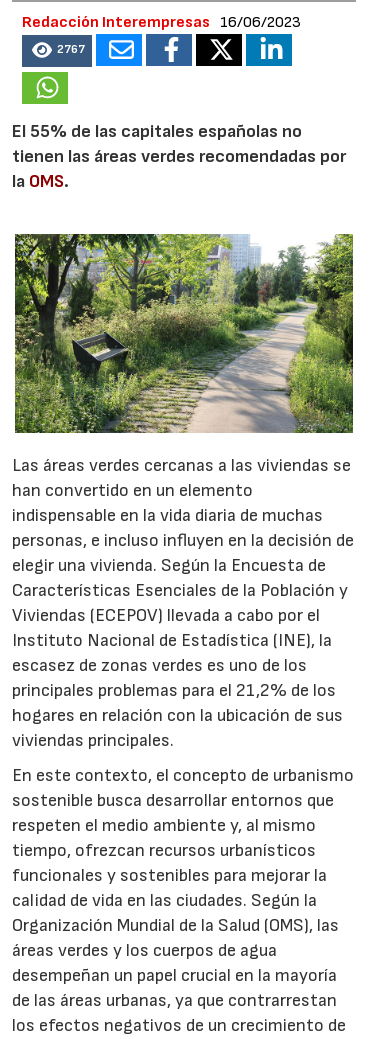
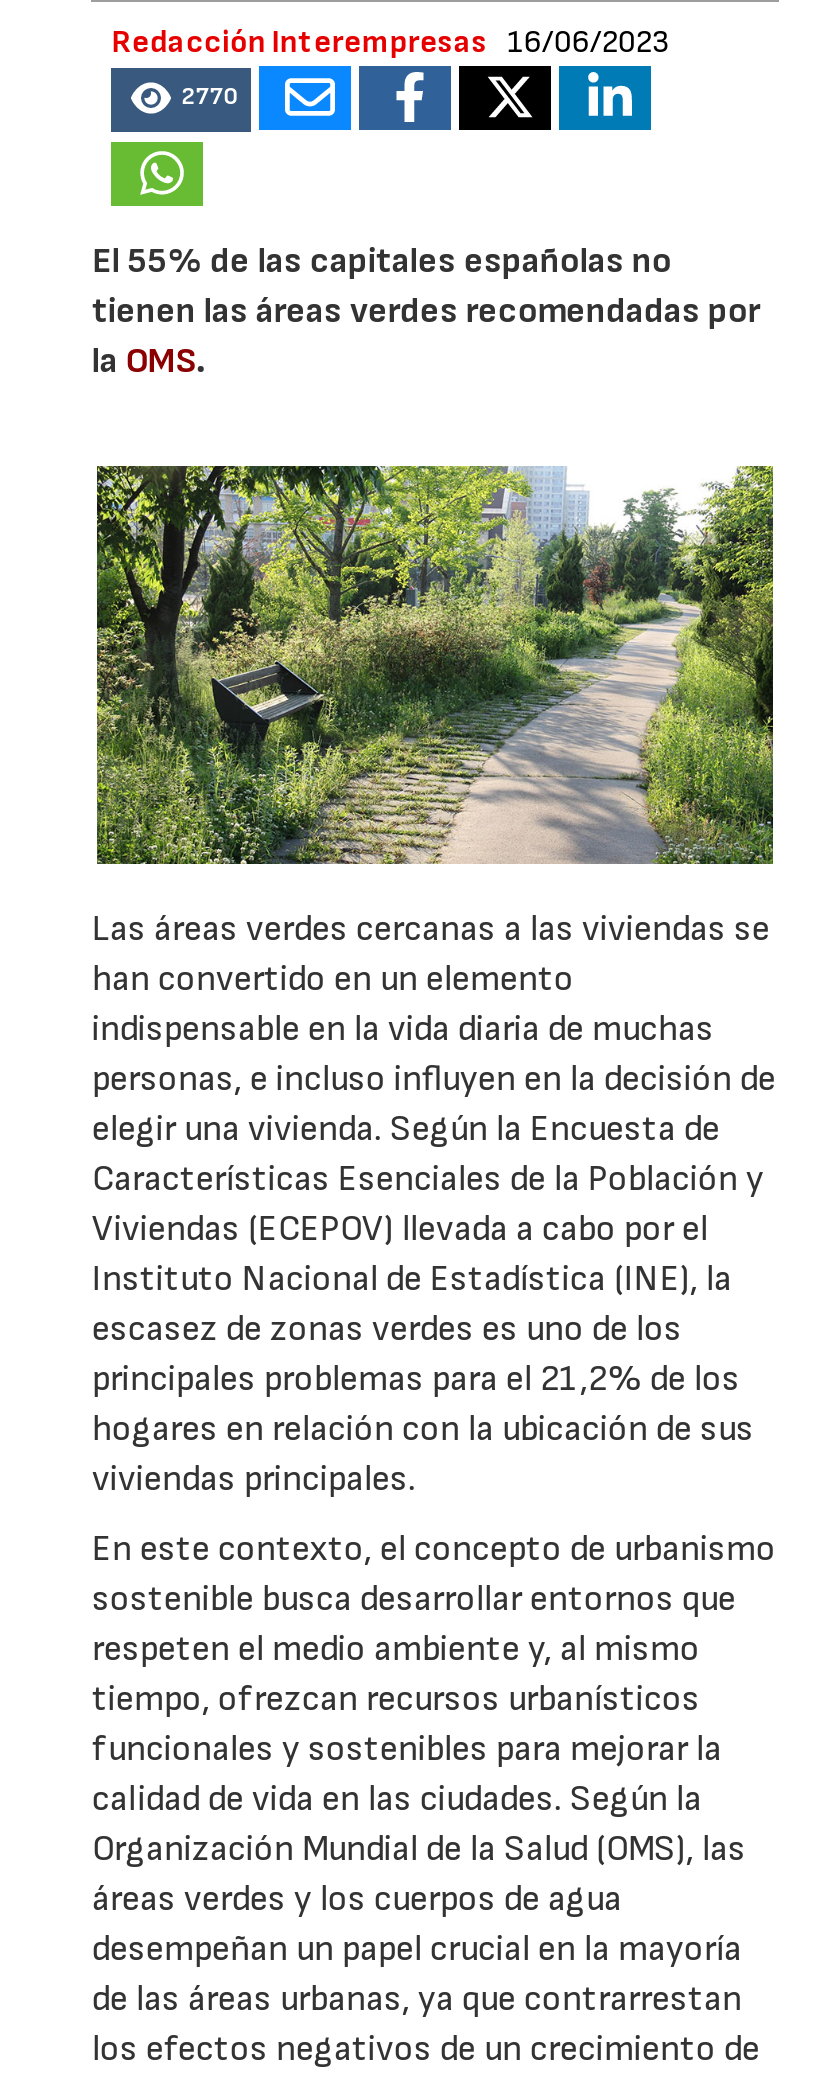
- 2767
+ 2770
